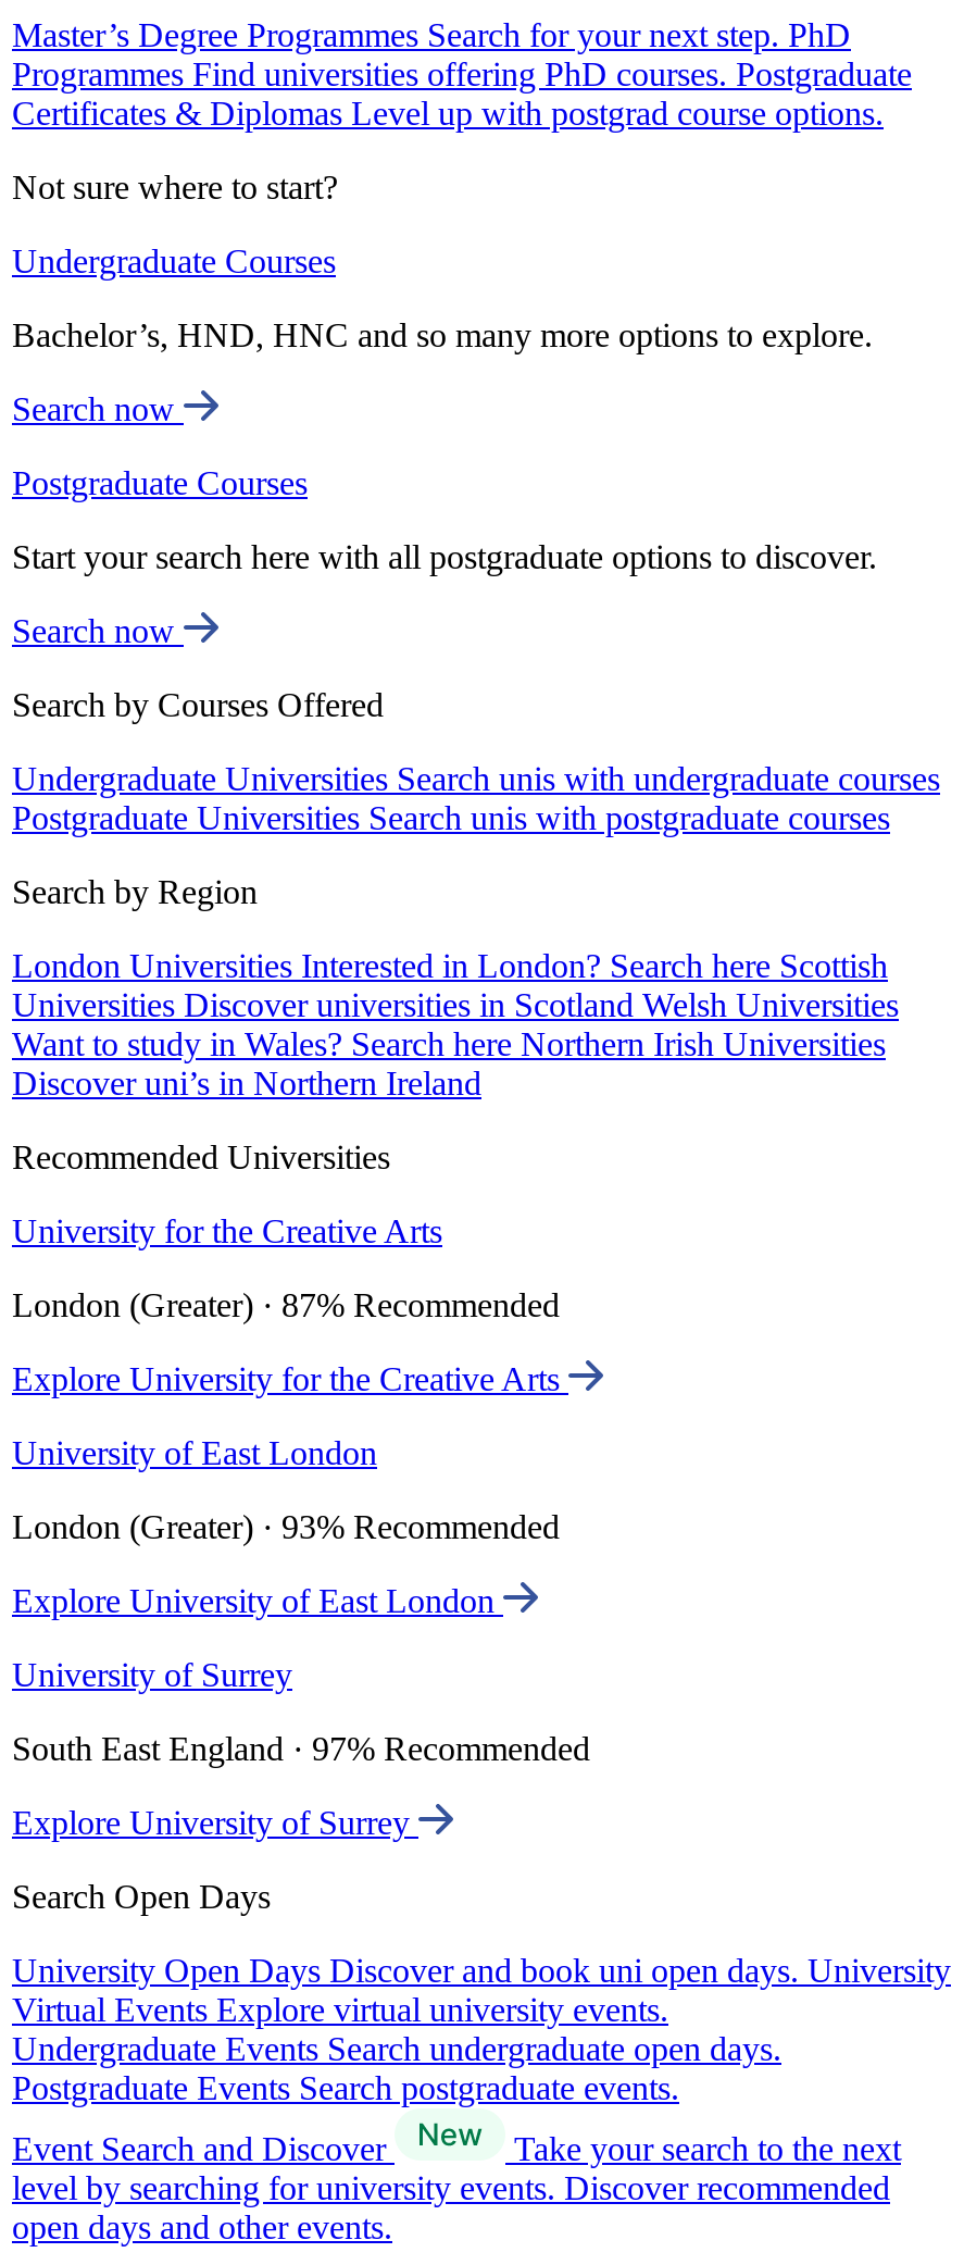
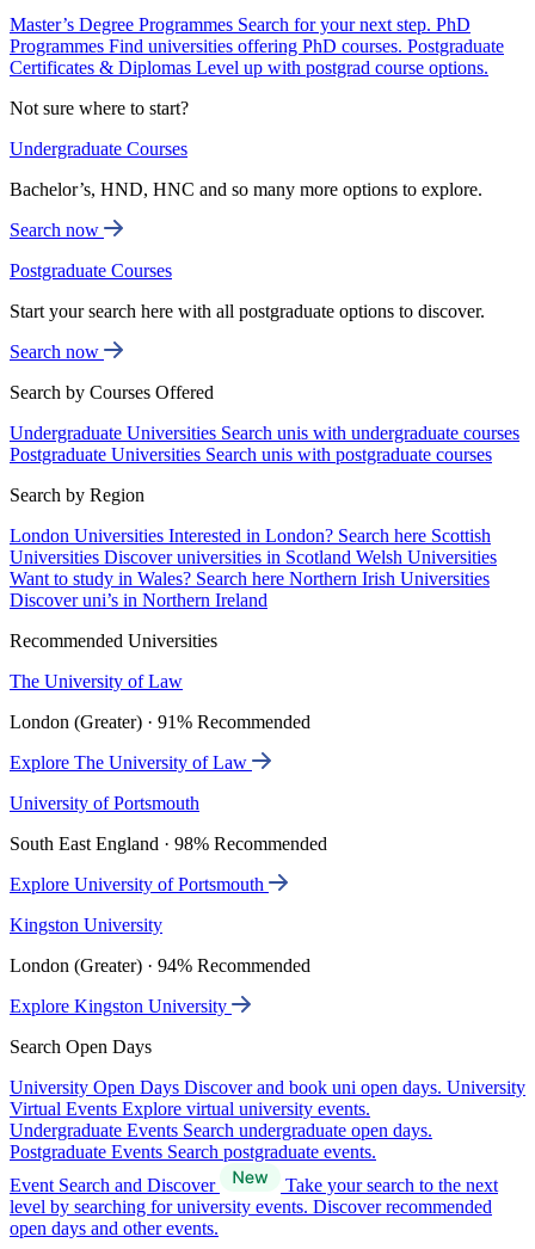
- University for the Creative Arts
+ The University of Law

- London (Greater) · 87% Recommended
+ London (Greater) · 91% Recommended

- Explore University for the Creative Arts
+ Explore The University of Law

- University of East London
+ University of Portsmouth

- London (Greater) · 93% Recommended
+ South East England · 98% Recommended

- Explore University of East London
+ Explore University of Portsmouth

- University of Surrey
+ Kingston University

- South East England · 97% Recommended
+ London (Greater) · 94% Recommended

- Explore University of Surrey
+ Explore Kingston University
